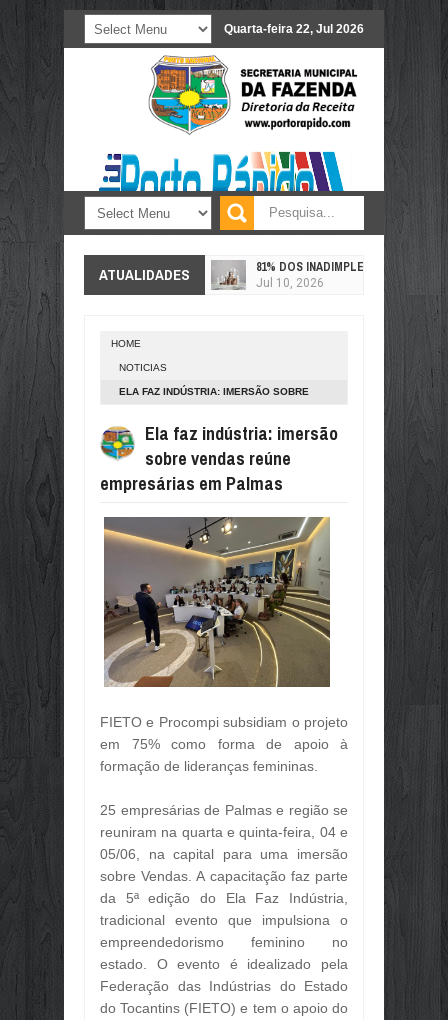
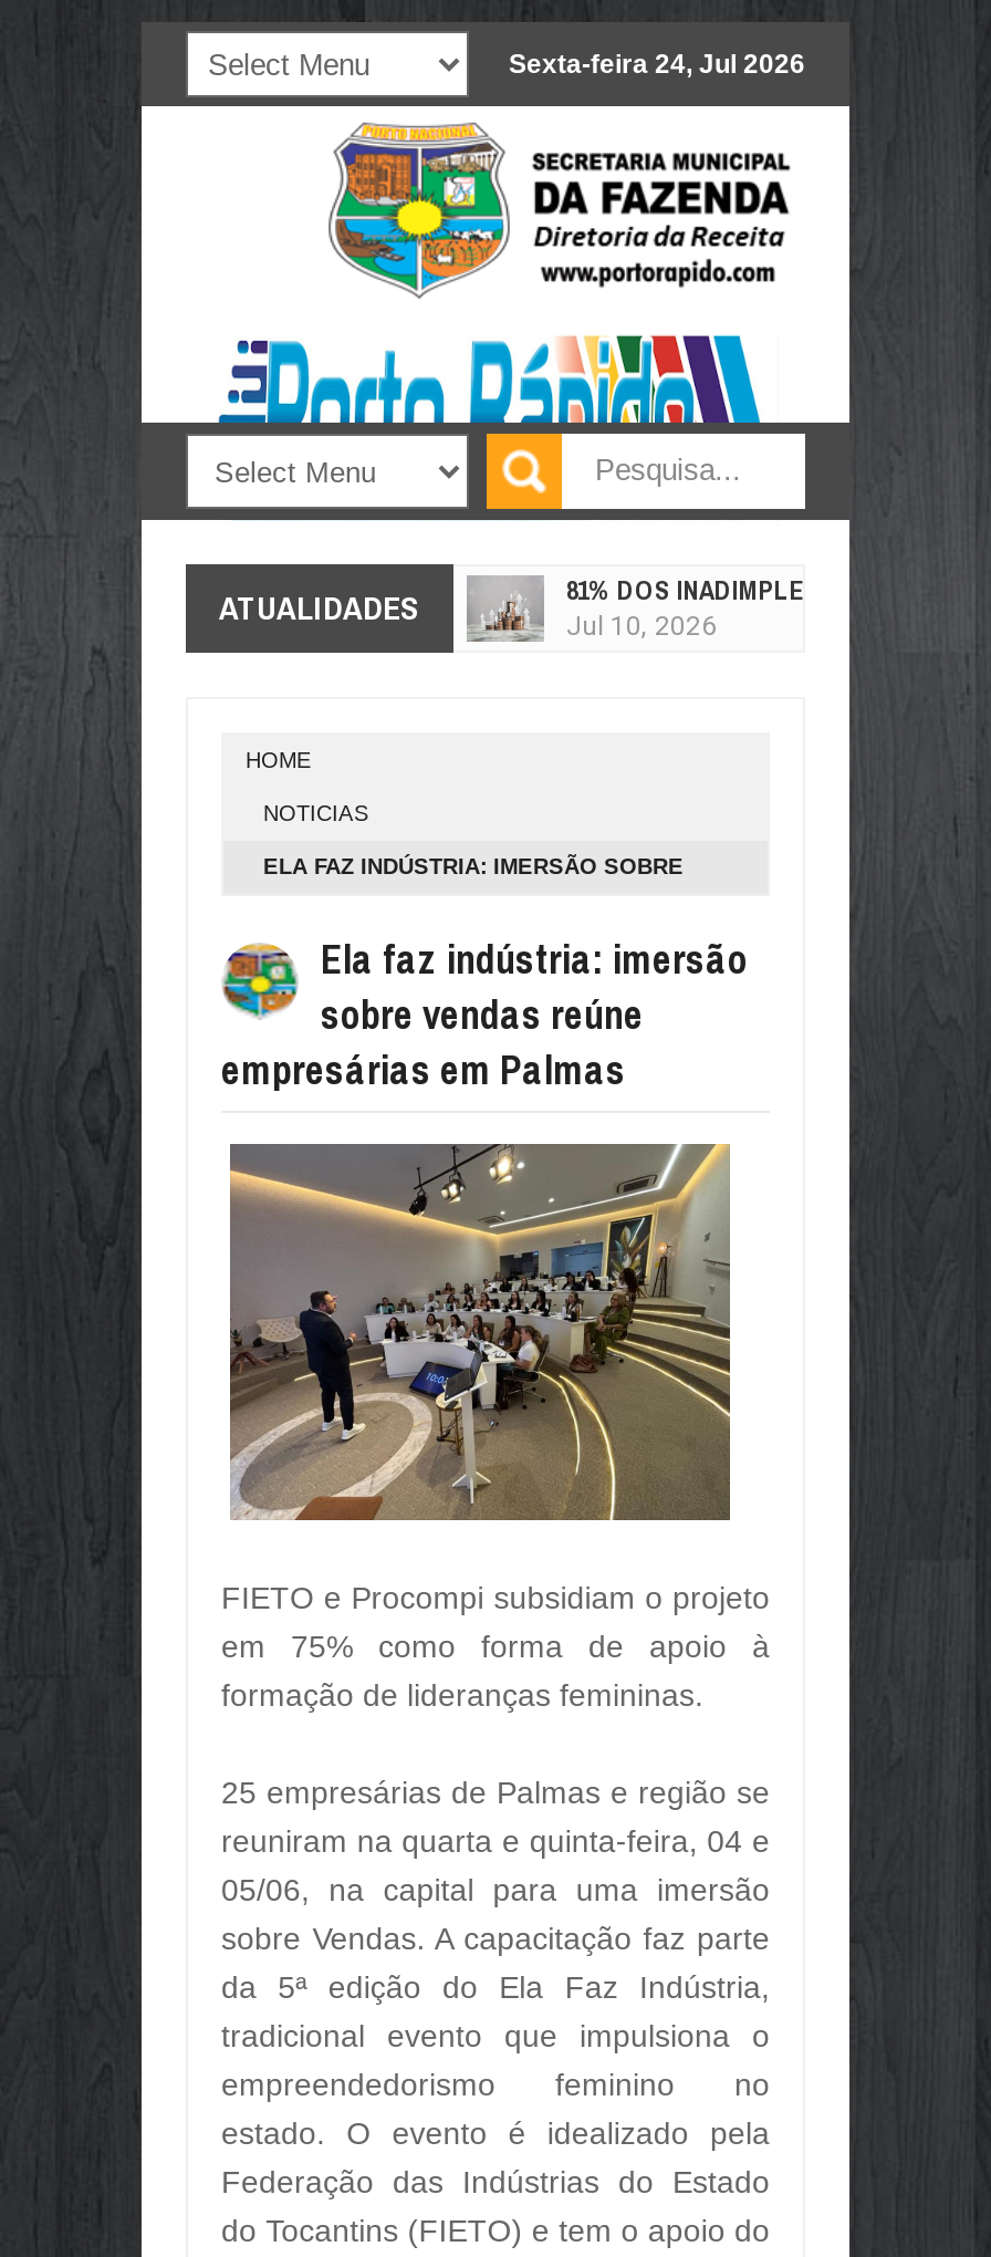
- Quarta-feira 22, Jul 2026
+ Sexta-feira 24, Jul 2026
